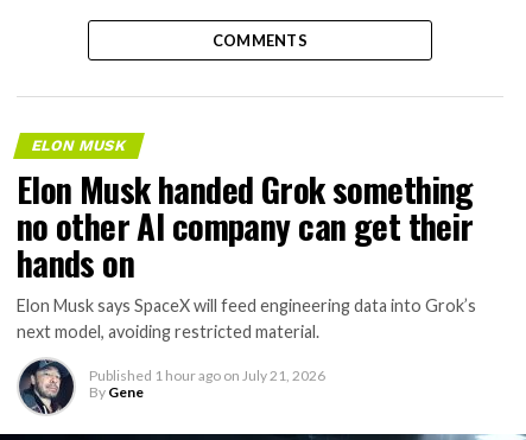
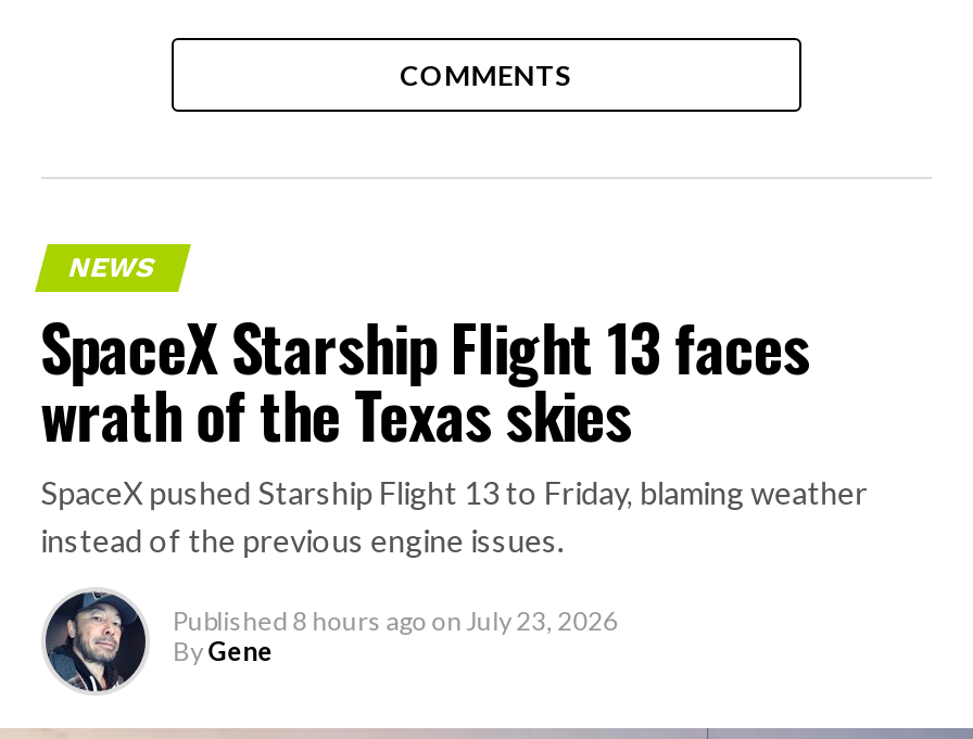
- ELON MUSK
- Elon Musk handed Grok something
- no other AI company can get their
- hands on
- Elon Musk says SpaceX will feed engineering data into Grok’s
- next model, avoiding restricted material.
+ NEWS
+ SpaceX Starship Flight 13 faces
+ wrath of the Texas skies
+ SpaceX pushed Starship Flight 13 to Friday, blaming weather
+ instead of the previous engine issues.

- Published 1 hour ago on July 21, 2026
+ Published 8 hours ago on July 23, 2026
